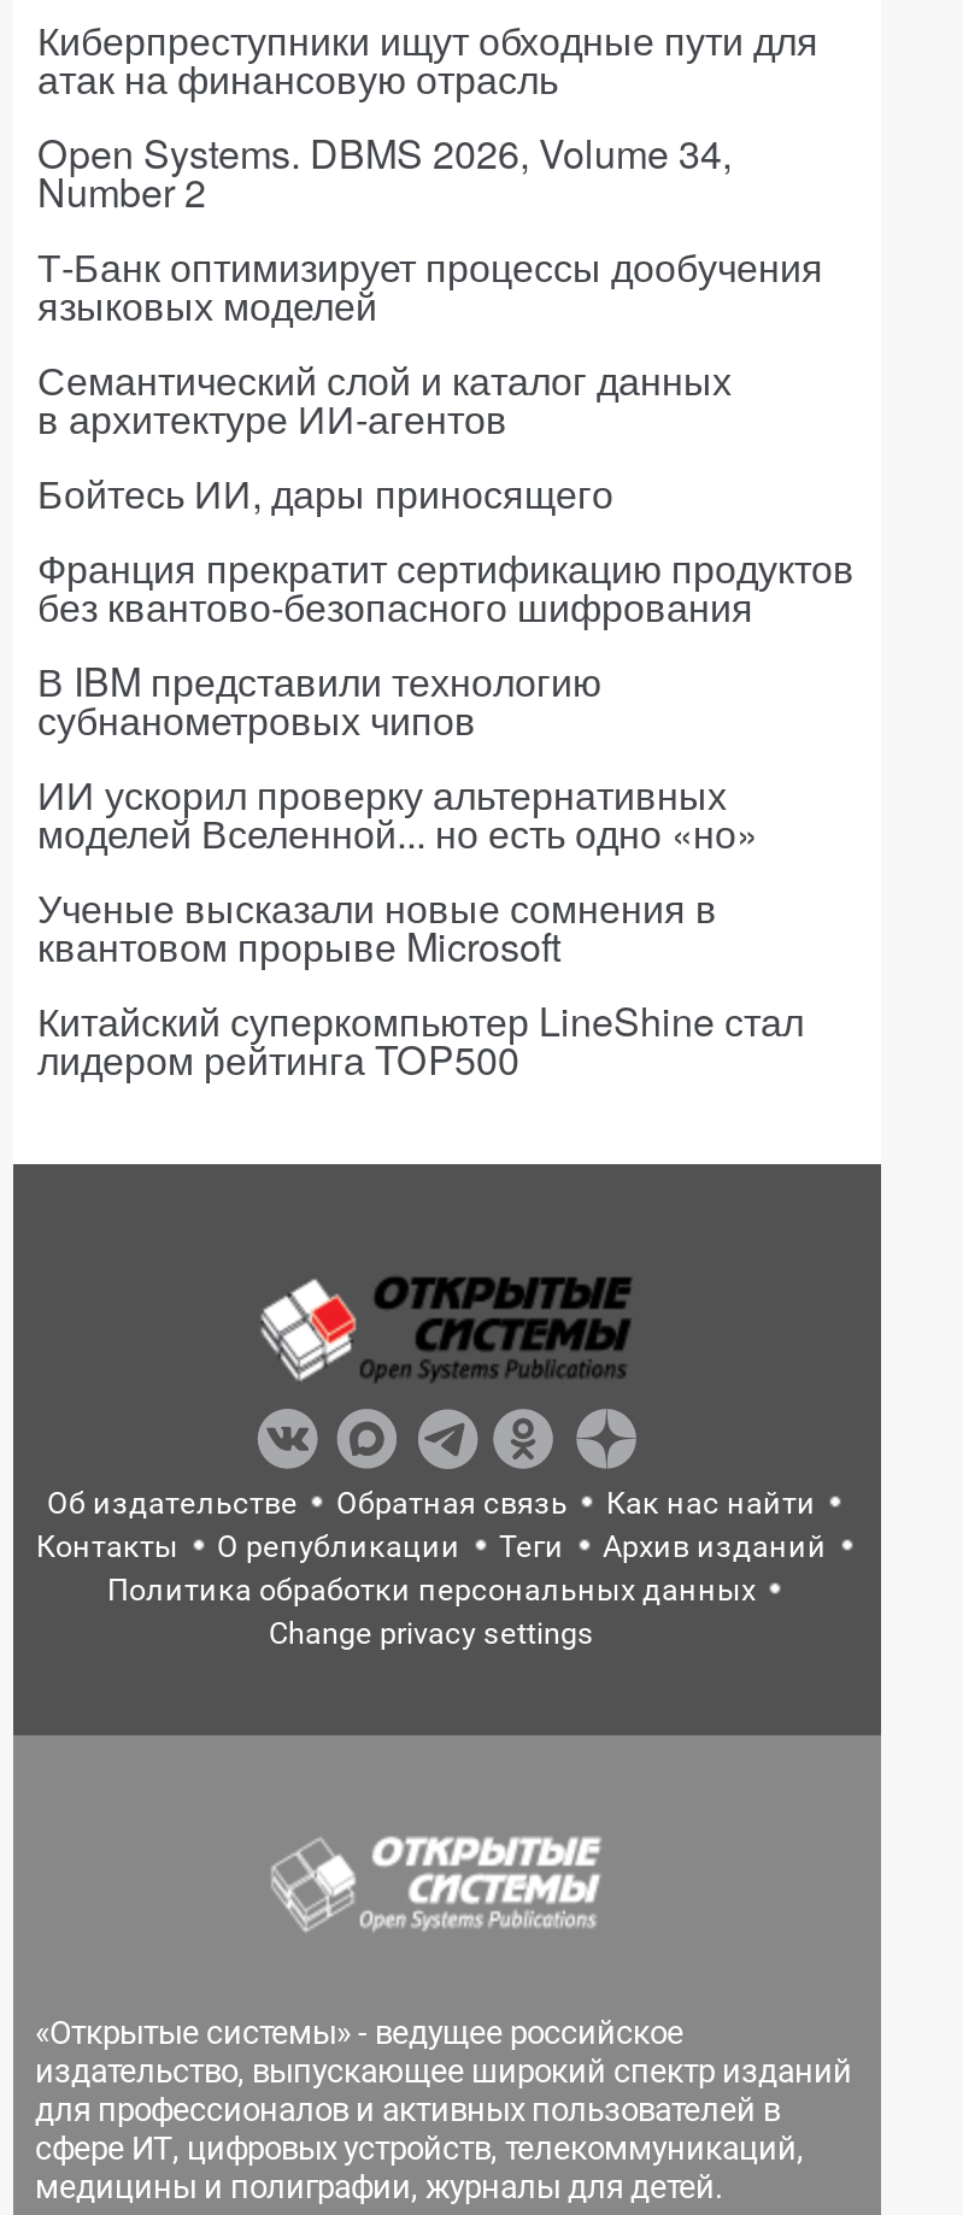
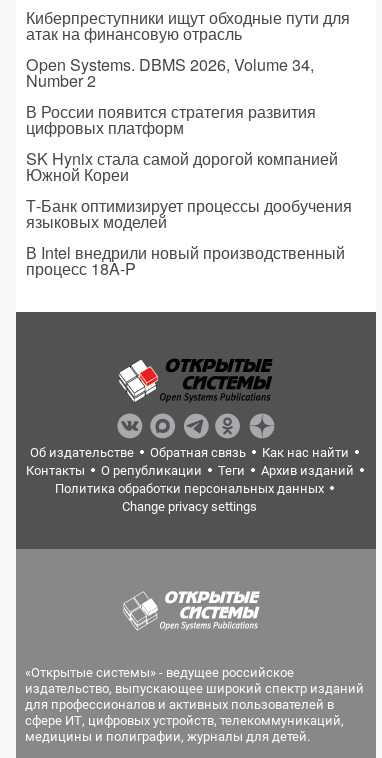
+ В России появится стратегия развития
+ цифровых платформ
+ SK Hynix стала самой дорогой компанией
+ Южной Кореи

moved down: Т-Банк оптимизирует процессы дообучения | языковых моделей

- Семантический слой и каталог данных
- в архитектуре ИИ-агентов
- Бойтесь ИИ, дары приносящего
- Франция прекратит сертификацию продуктов
- без квантово-безопасного шифрования
- В IBM представили технологию
- субнанометровых чипов
- ИИ ускорил проверку альтернативных
- моделей Вселенной... но есть одно «но»
- Ученые высказали новые сомнения в
- квантовом прорыве Microsoft
- Китайский суперкомпьютер LineShine стал
- лидером рейтинга TOP500
+ В Intel внедрили новый производственный
+ процесс 18A-P
